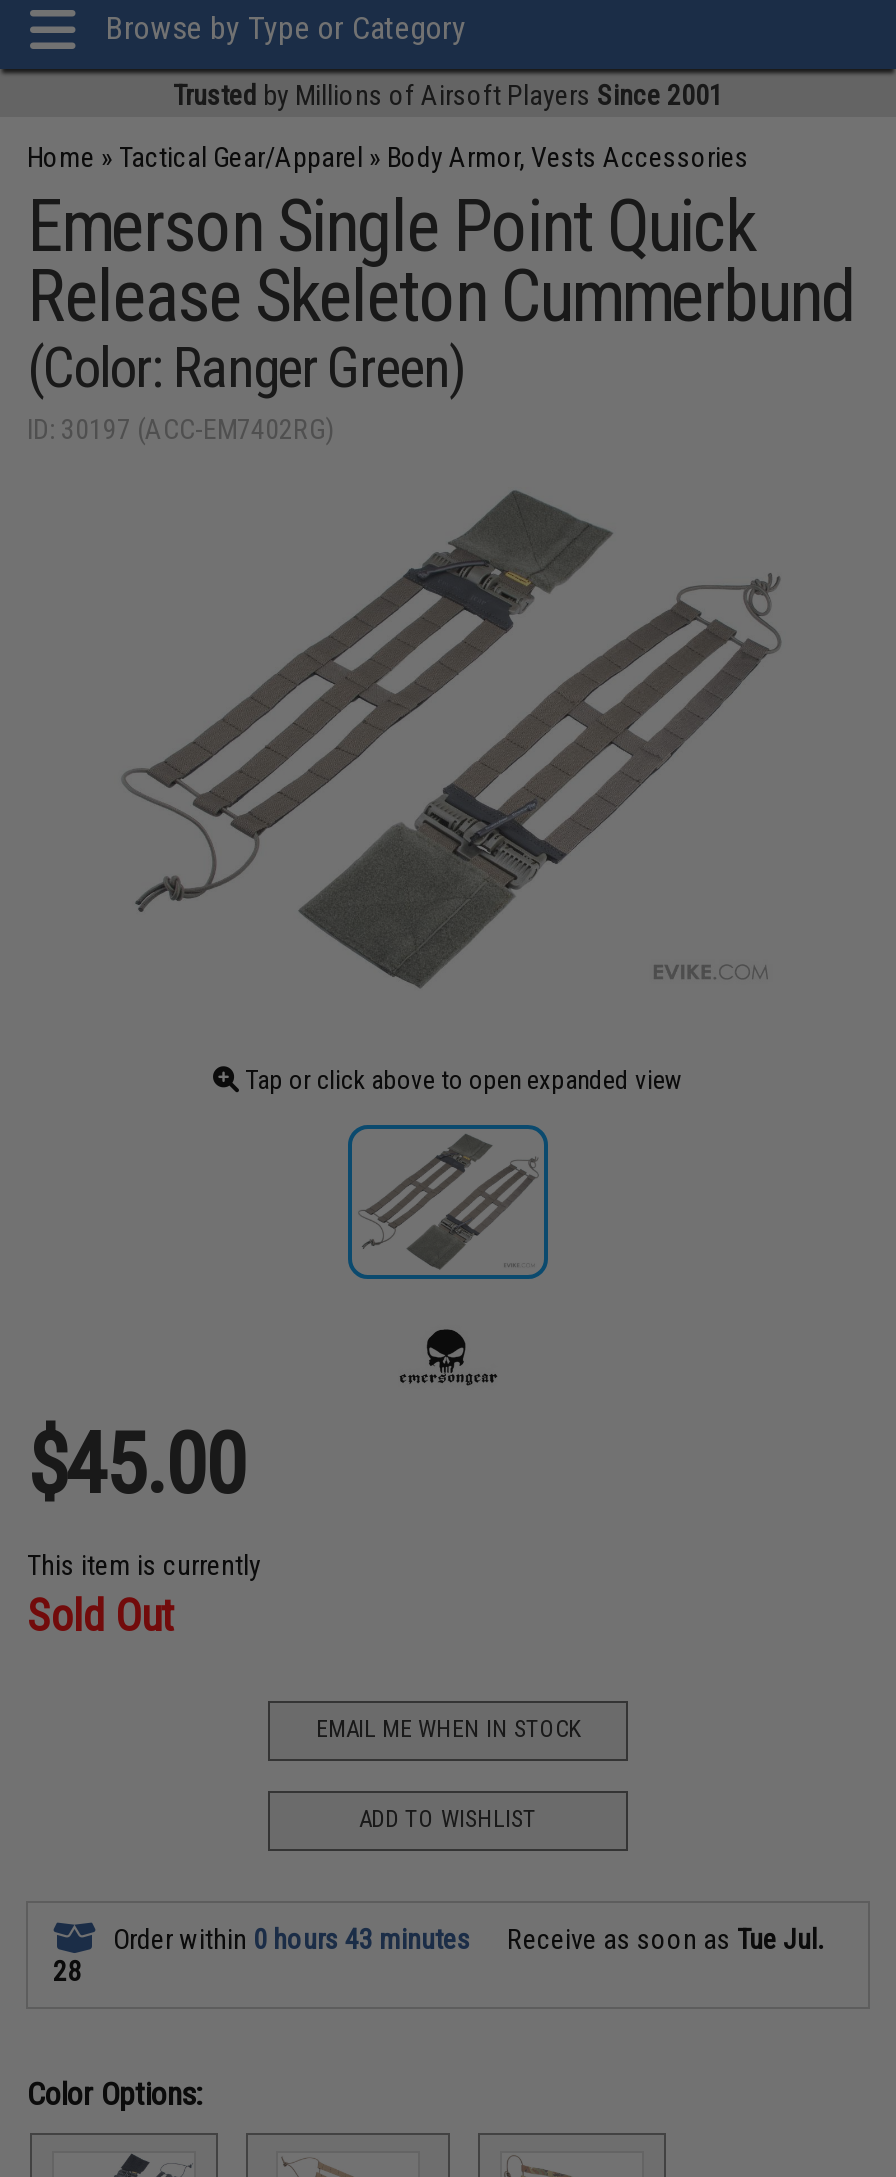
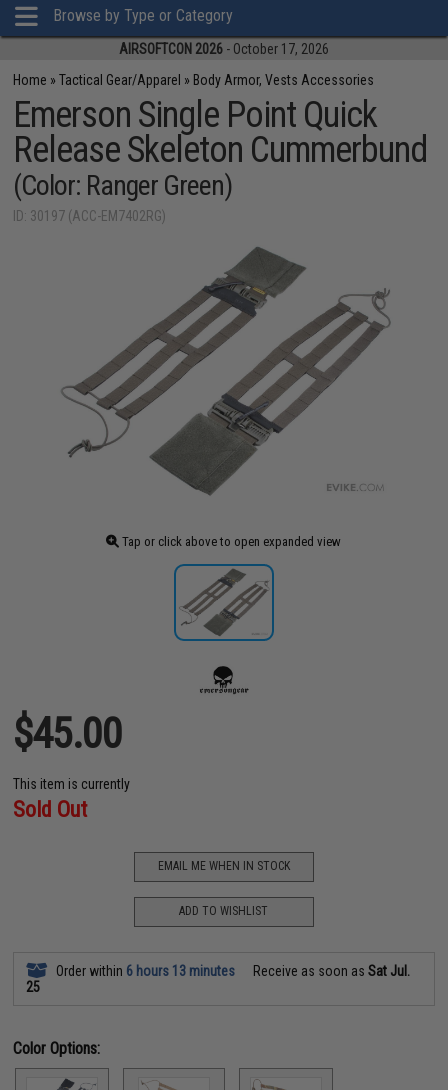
- Trusted by Millions of Airsoft Players Since 2001
+ AIRSOFTCON 2026 - October 17, 2026

- Order within 0 hours 43 minutes
+ Order within 6 hours 13 minutes

- Receive as soon as Tue Jul.
+ Receive as soon as Sat Jul.

- 28
+ 25
